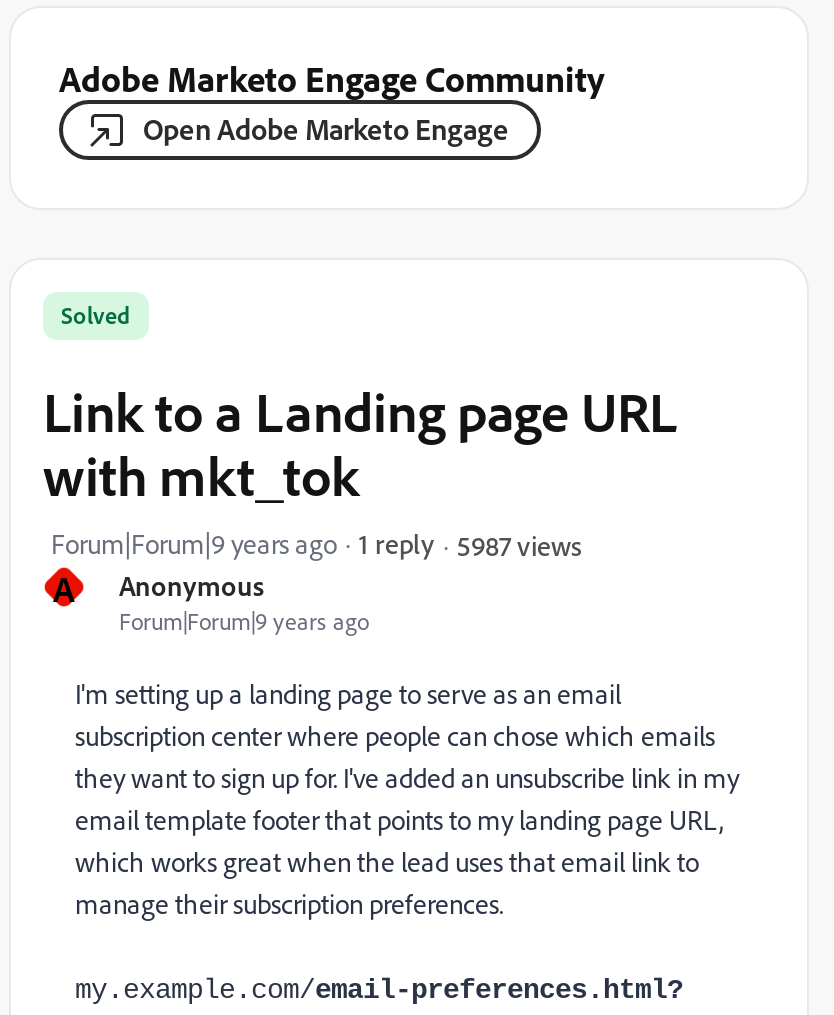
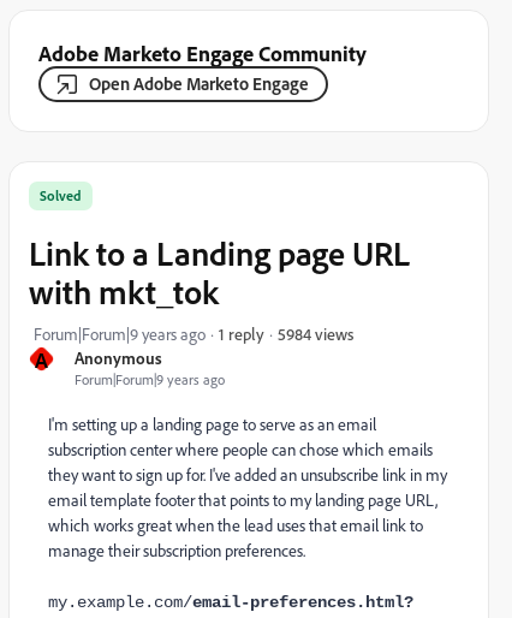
- 5987 views
+ 5984 views
